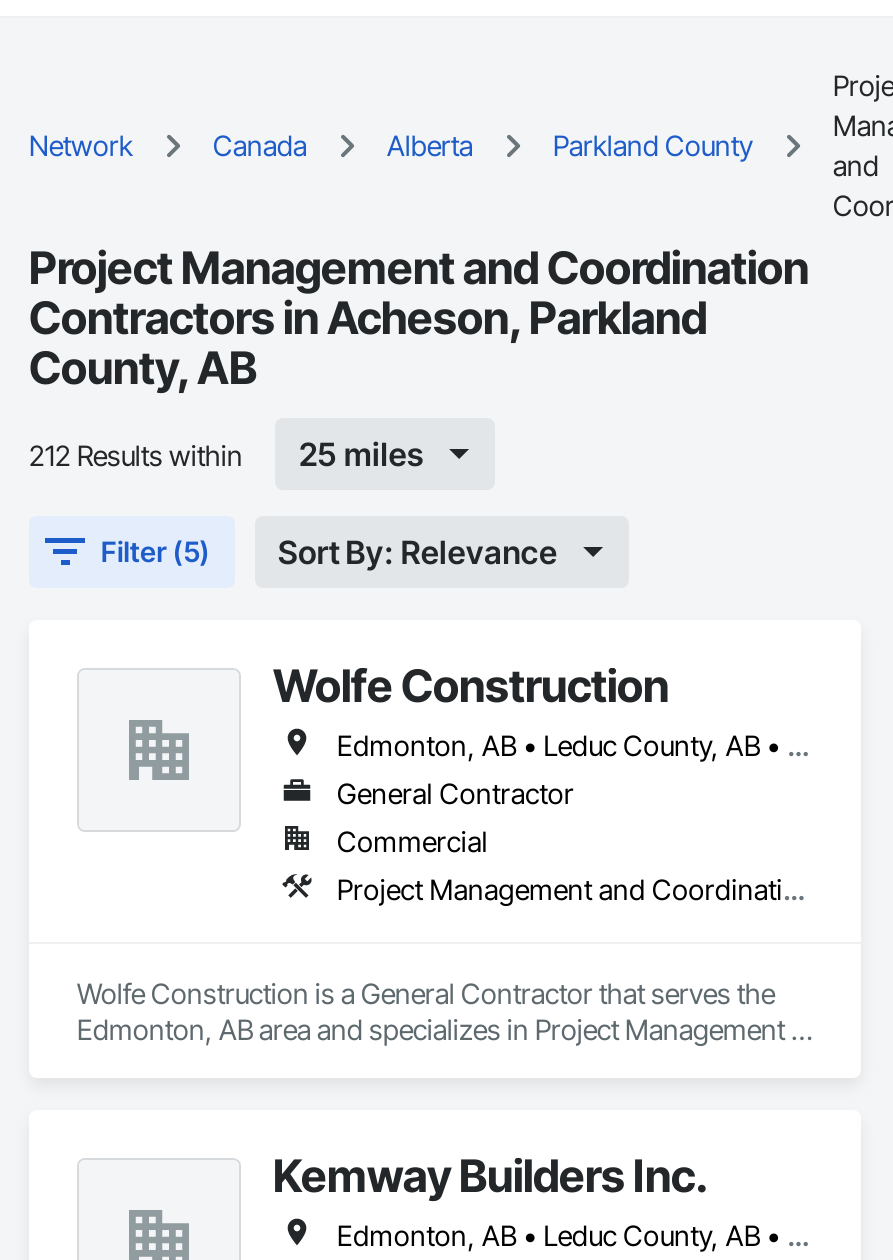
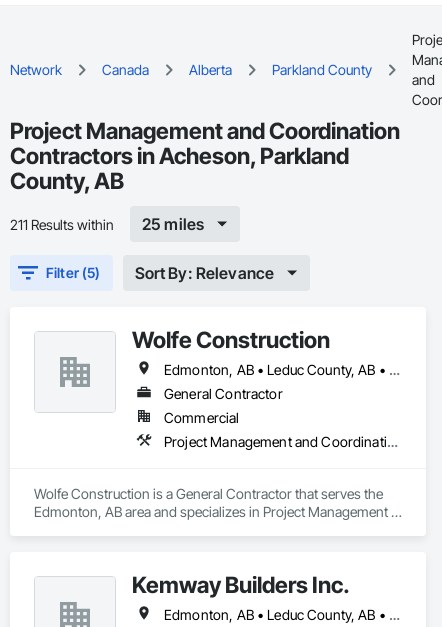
- 212 Results within
+ 211 Results within
